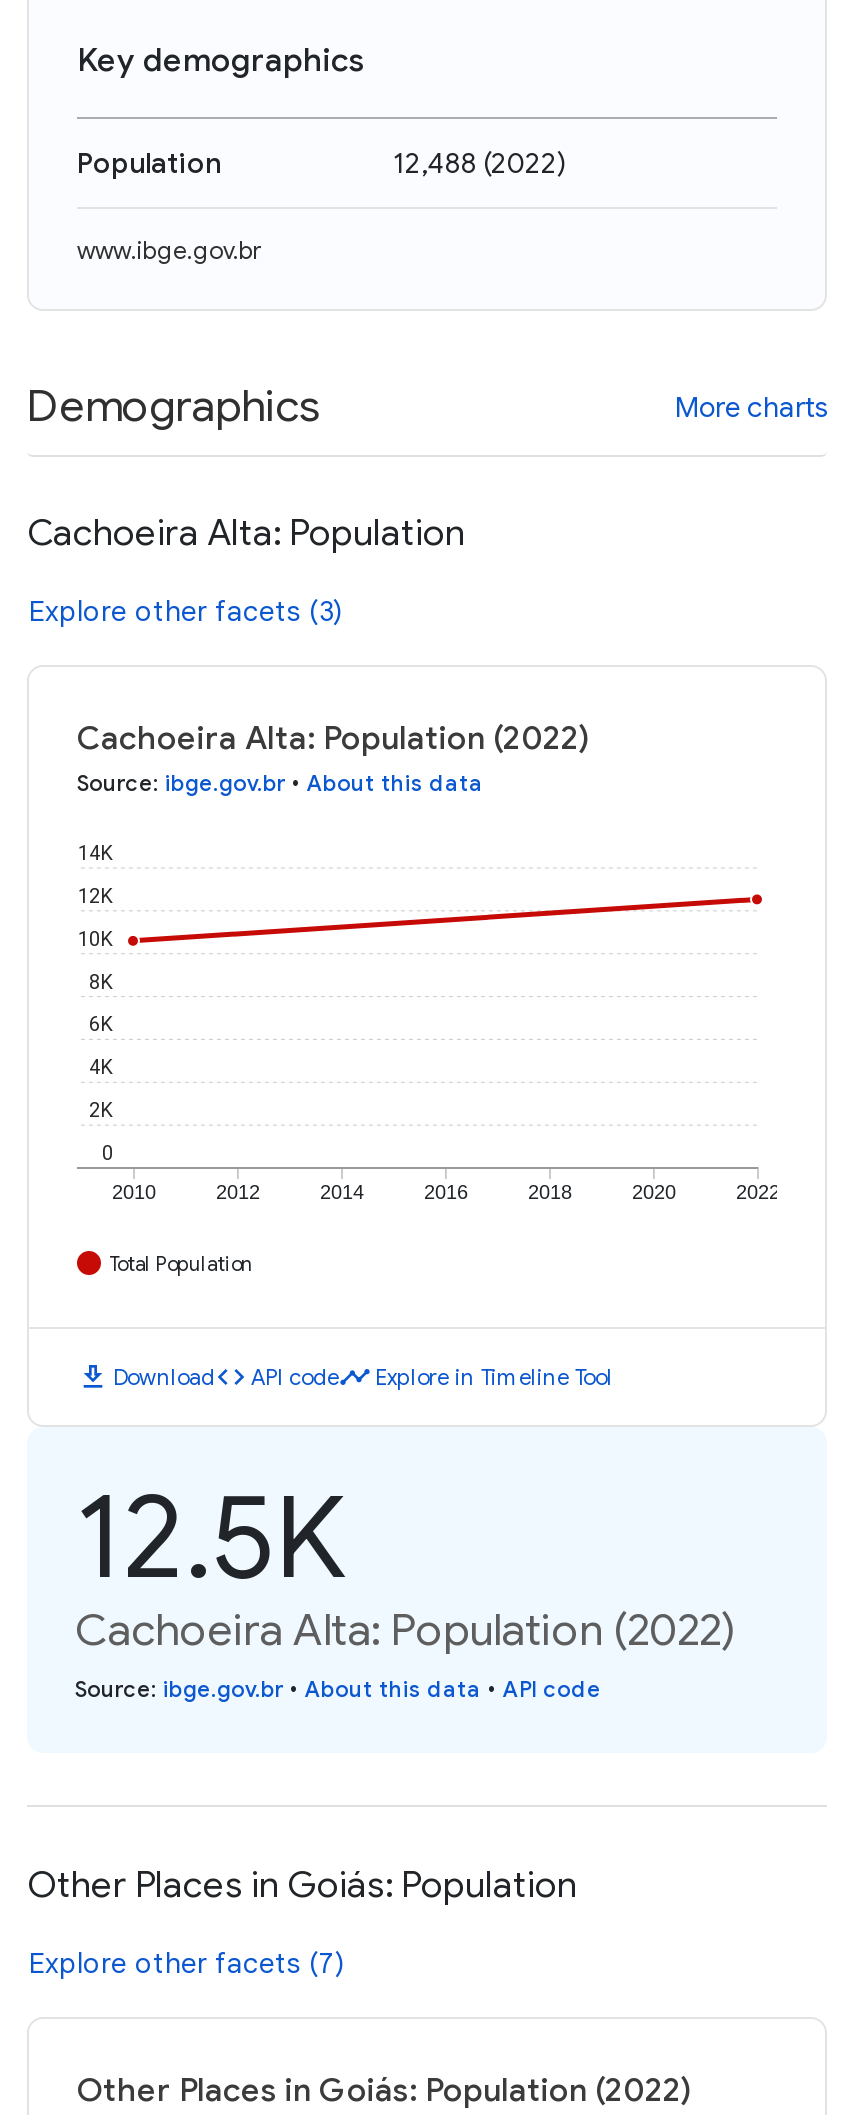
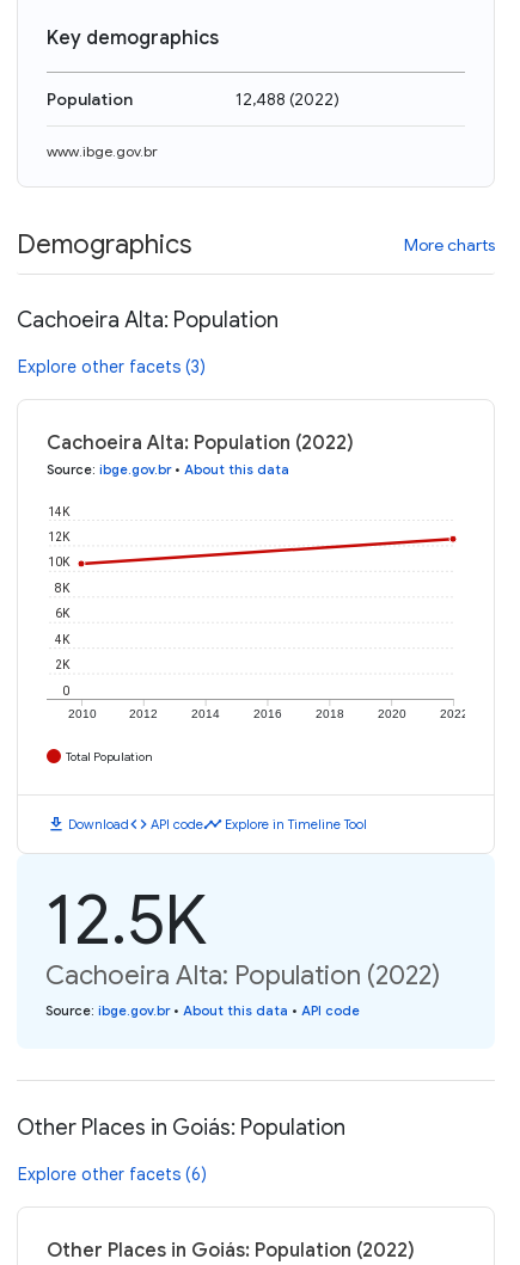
- Explore other facets (7)
+ Explore other facets (6)
